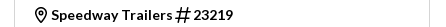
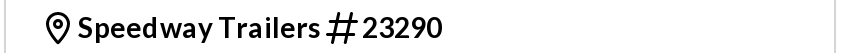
- Speedway Trailers 23219
+ Speedway Trailers 23290
